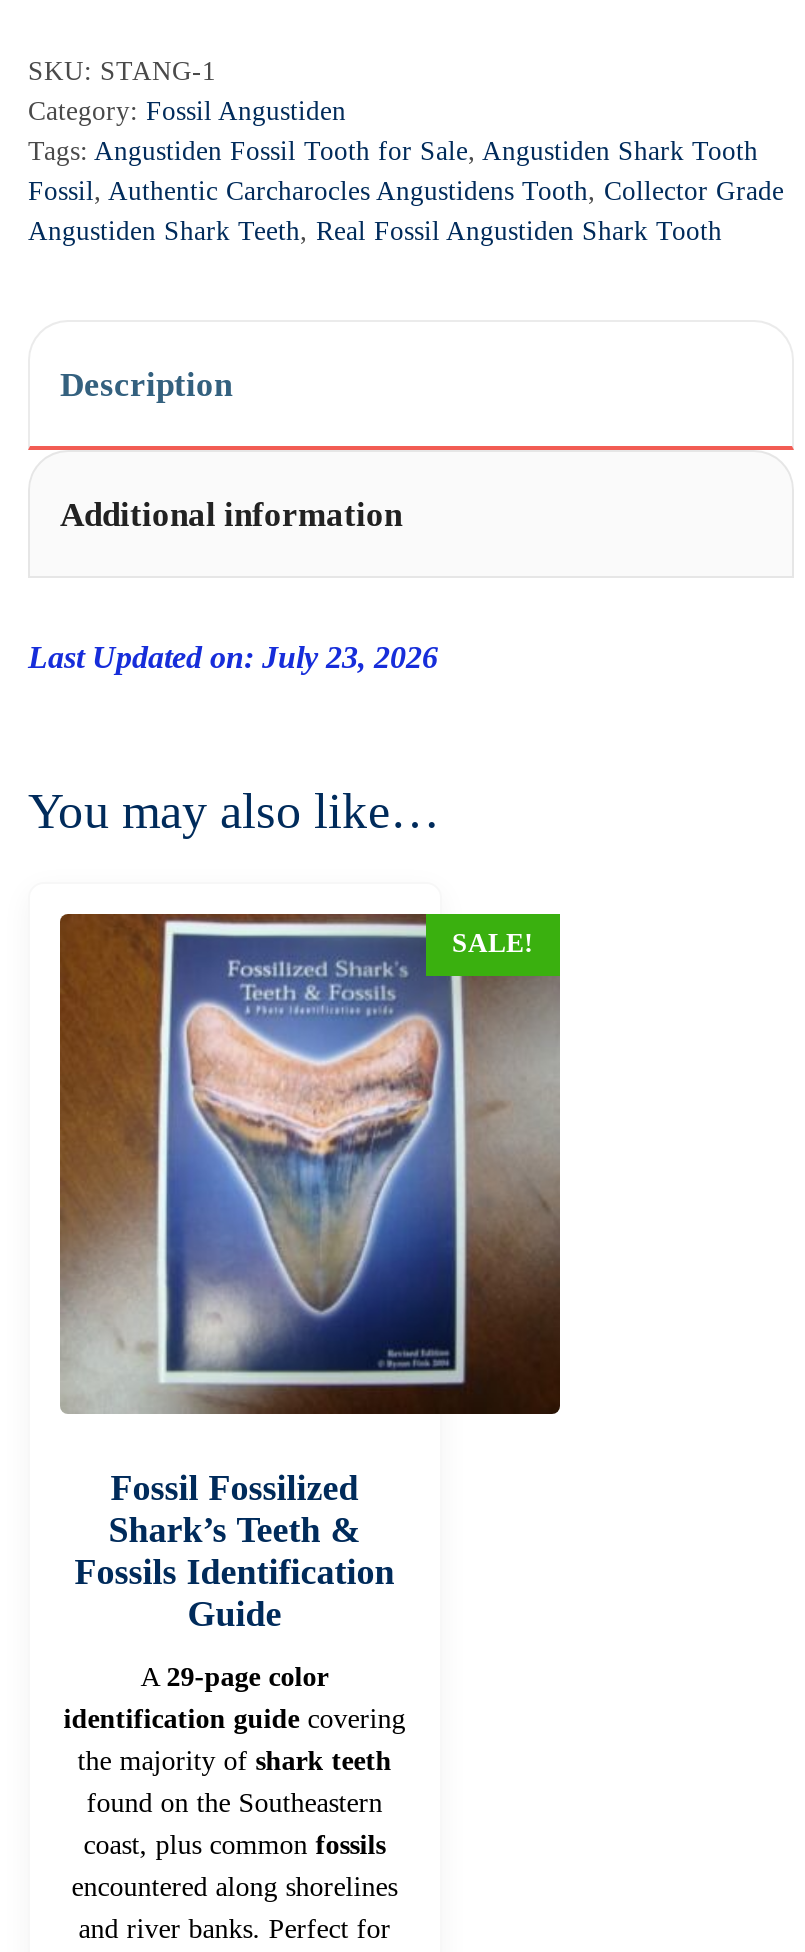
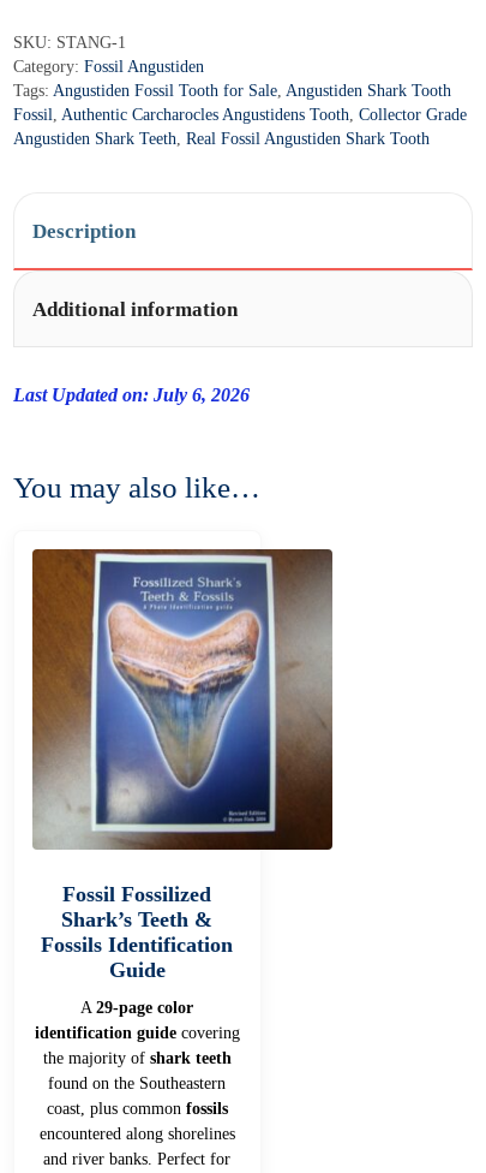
- Last Updated on: July 23, 2026
+ Last Updated on: July 6, 2026

- SALE!
